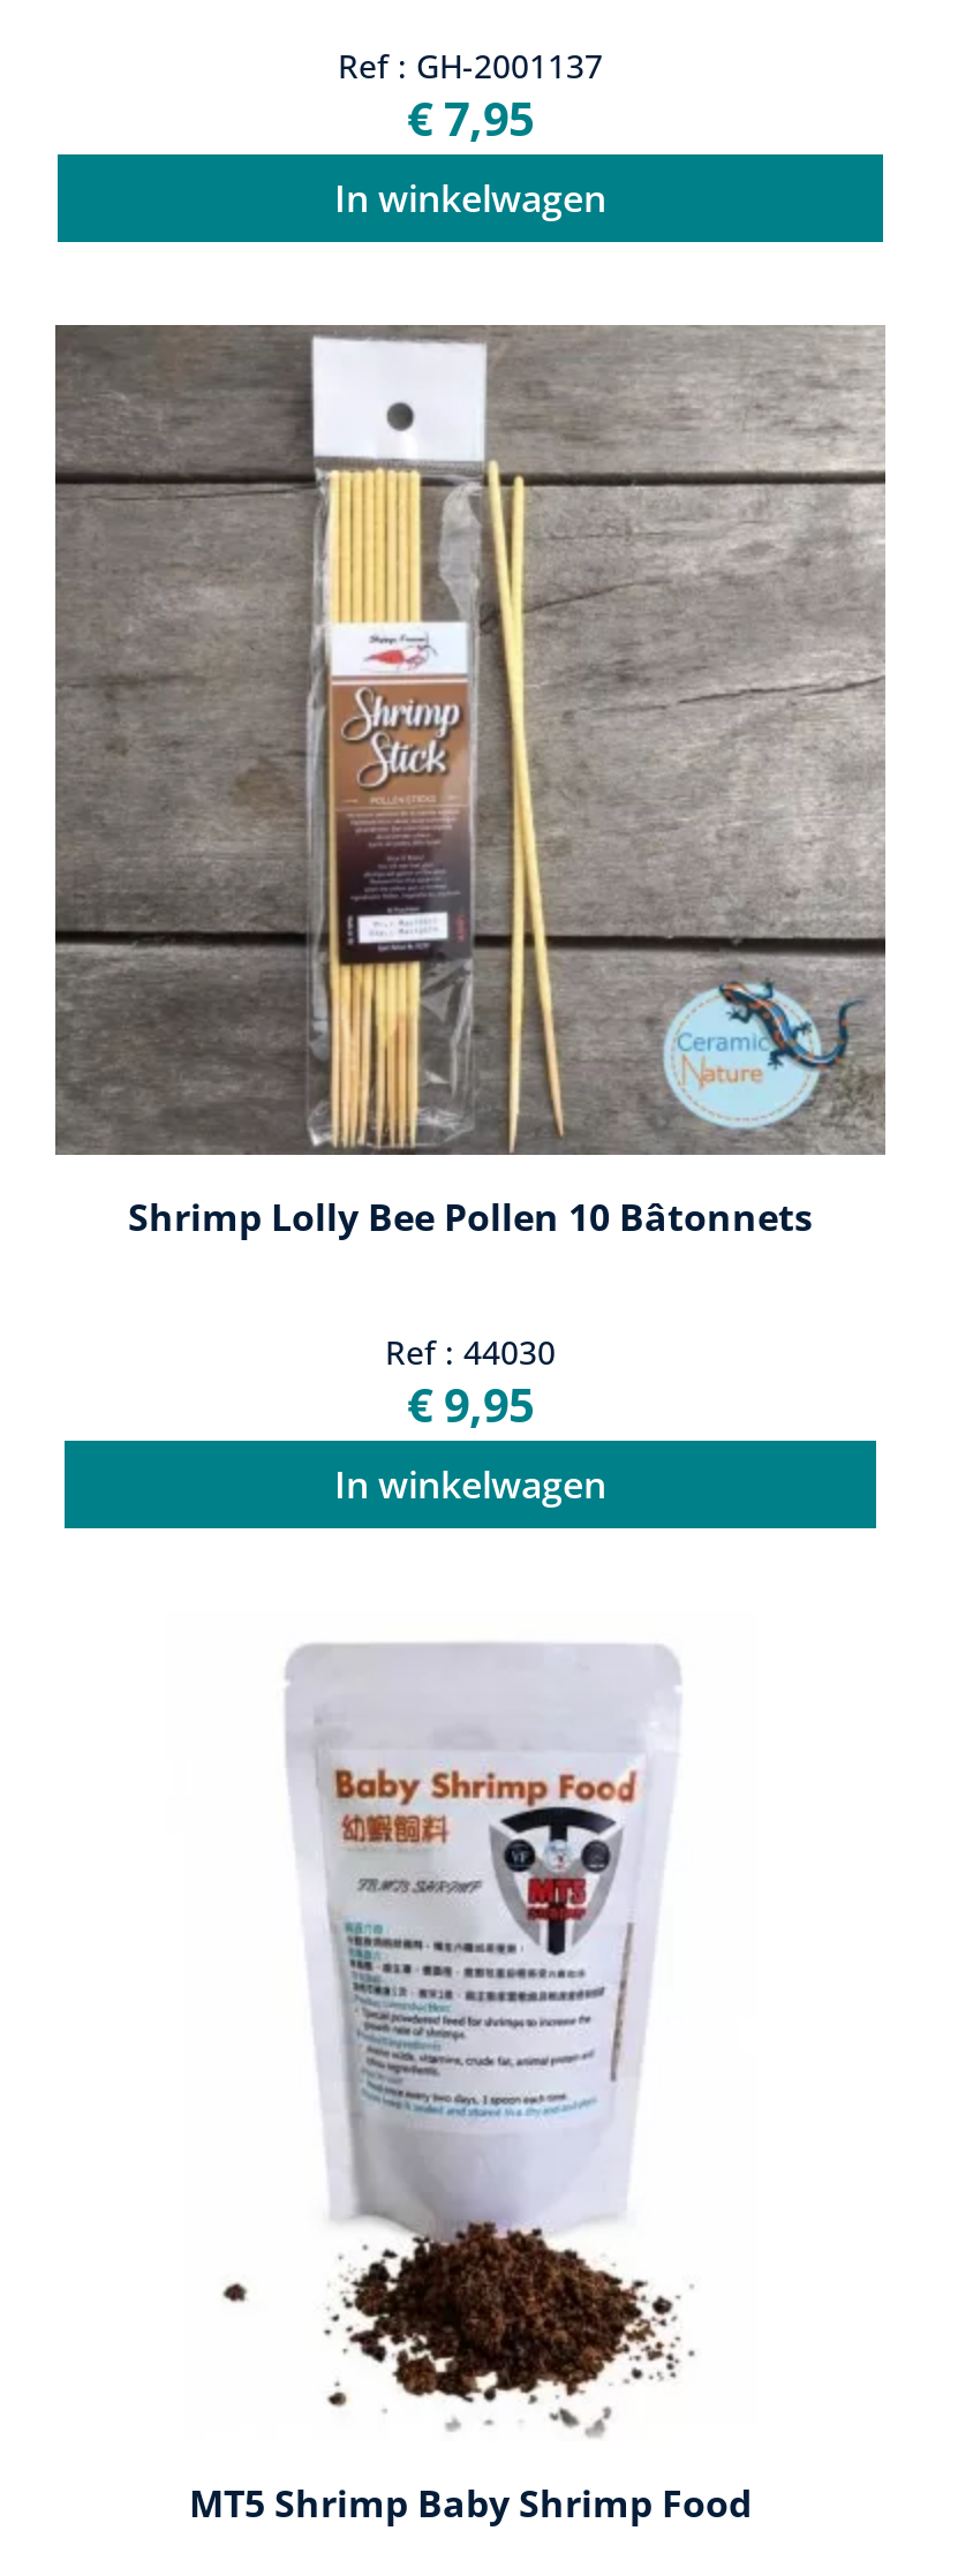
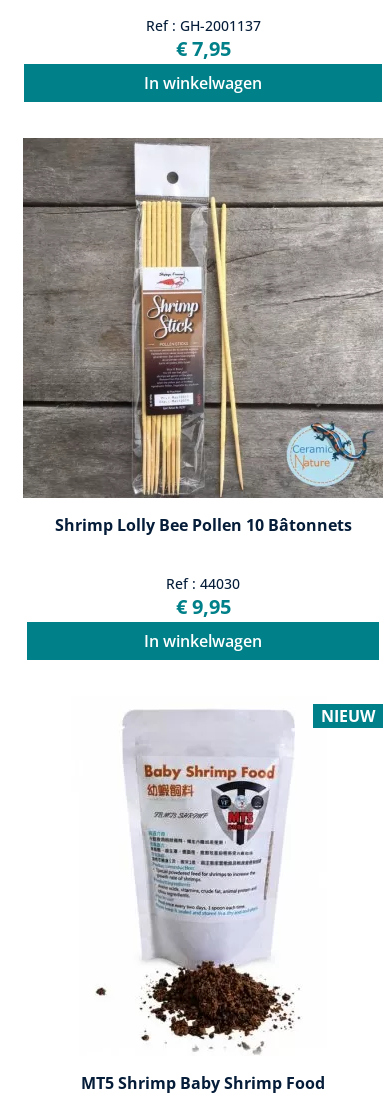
+ NIEUW
